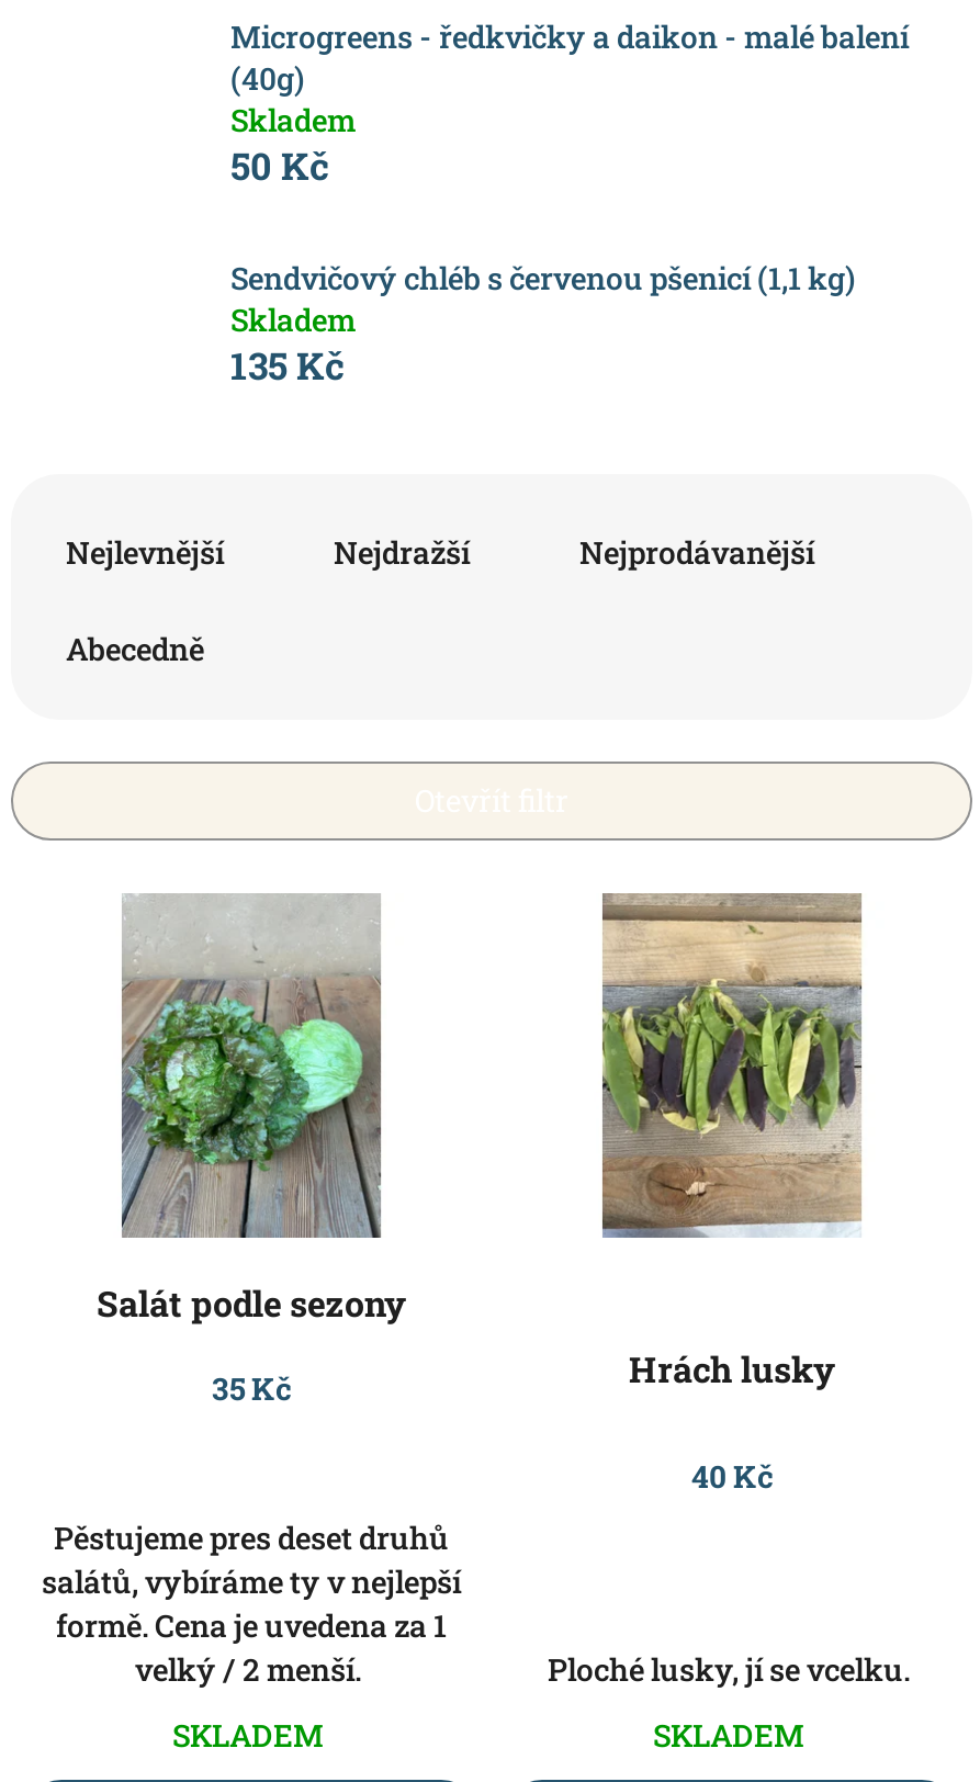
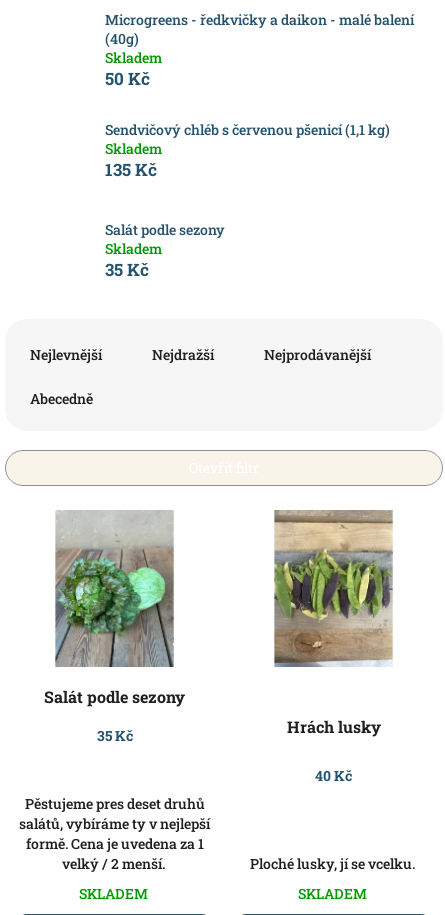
+ Salát podle sezony
+ Skladem
+ 35 Kč
